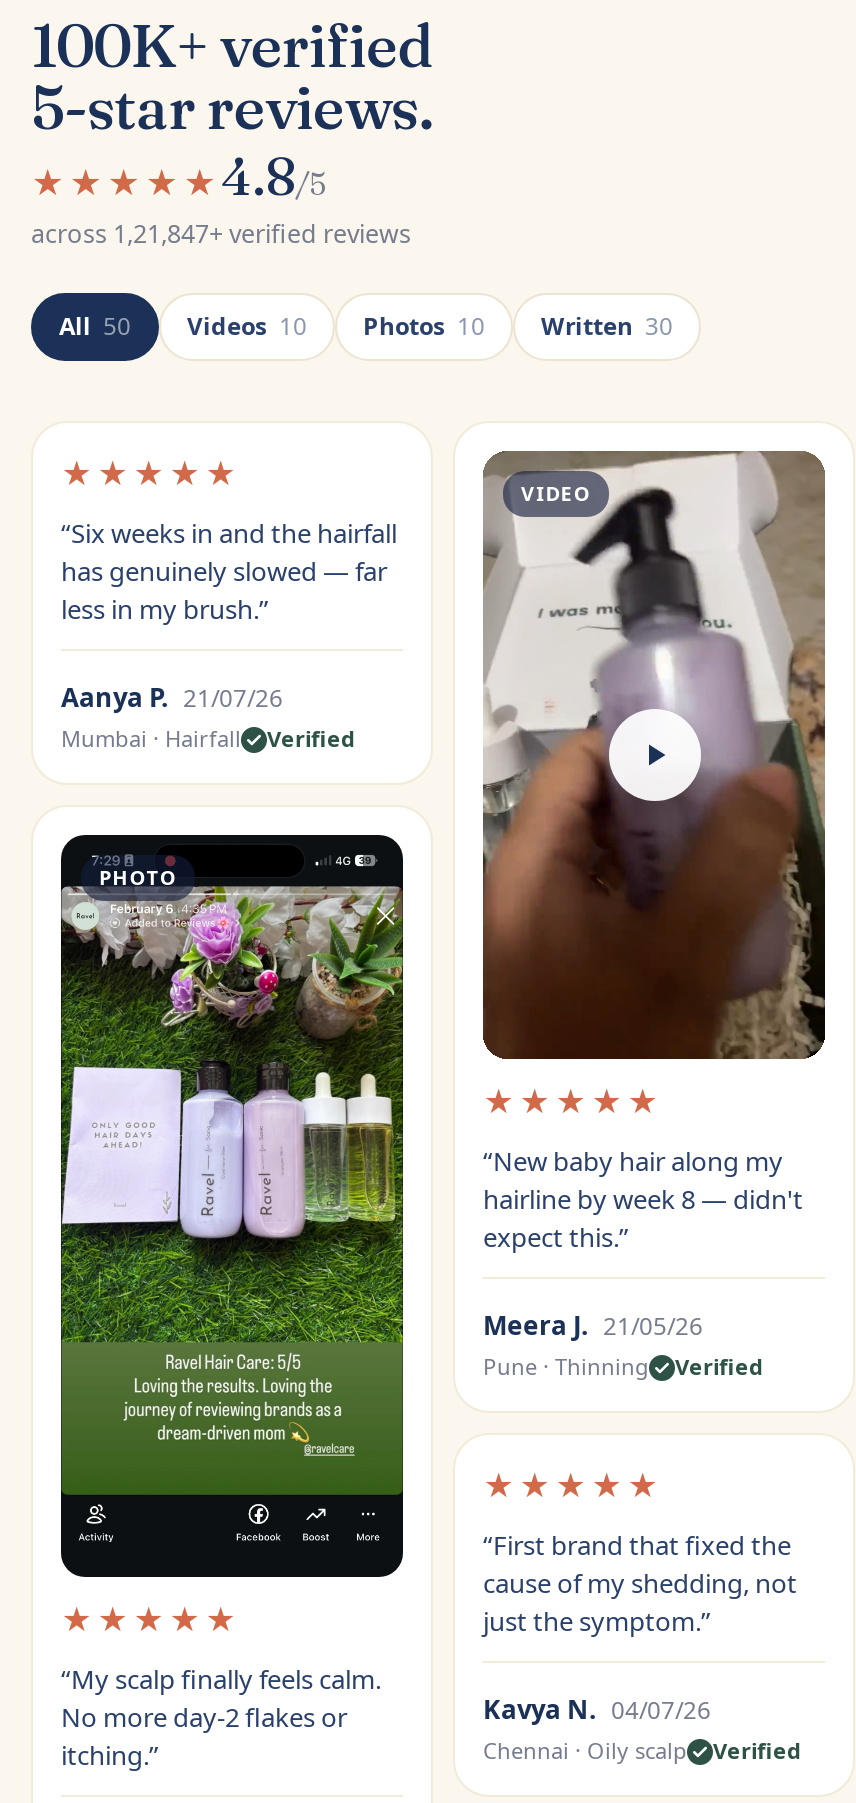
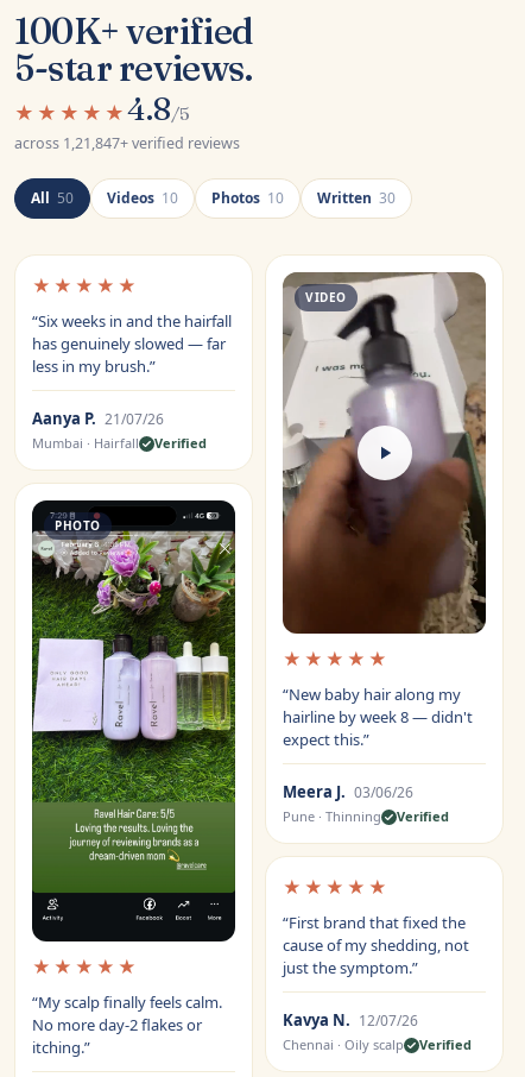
- Meera J. 21/05/26
+ Meera J. 03/06/26

- Kavya N. 04/07/26
+ Kavya N. 12/07/26
